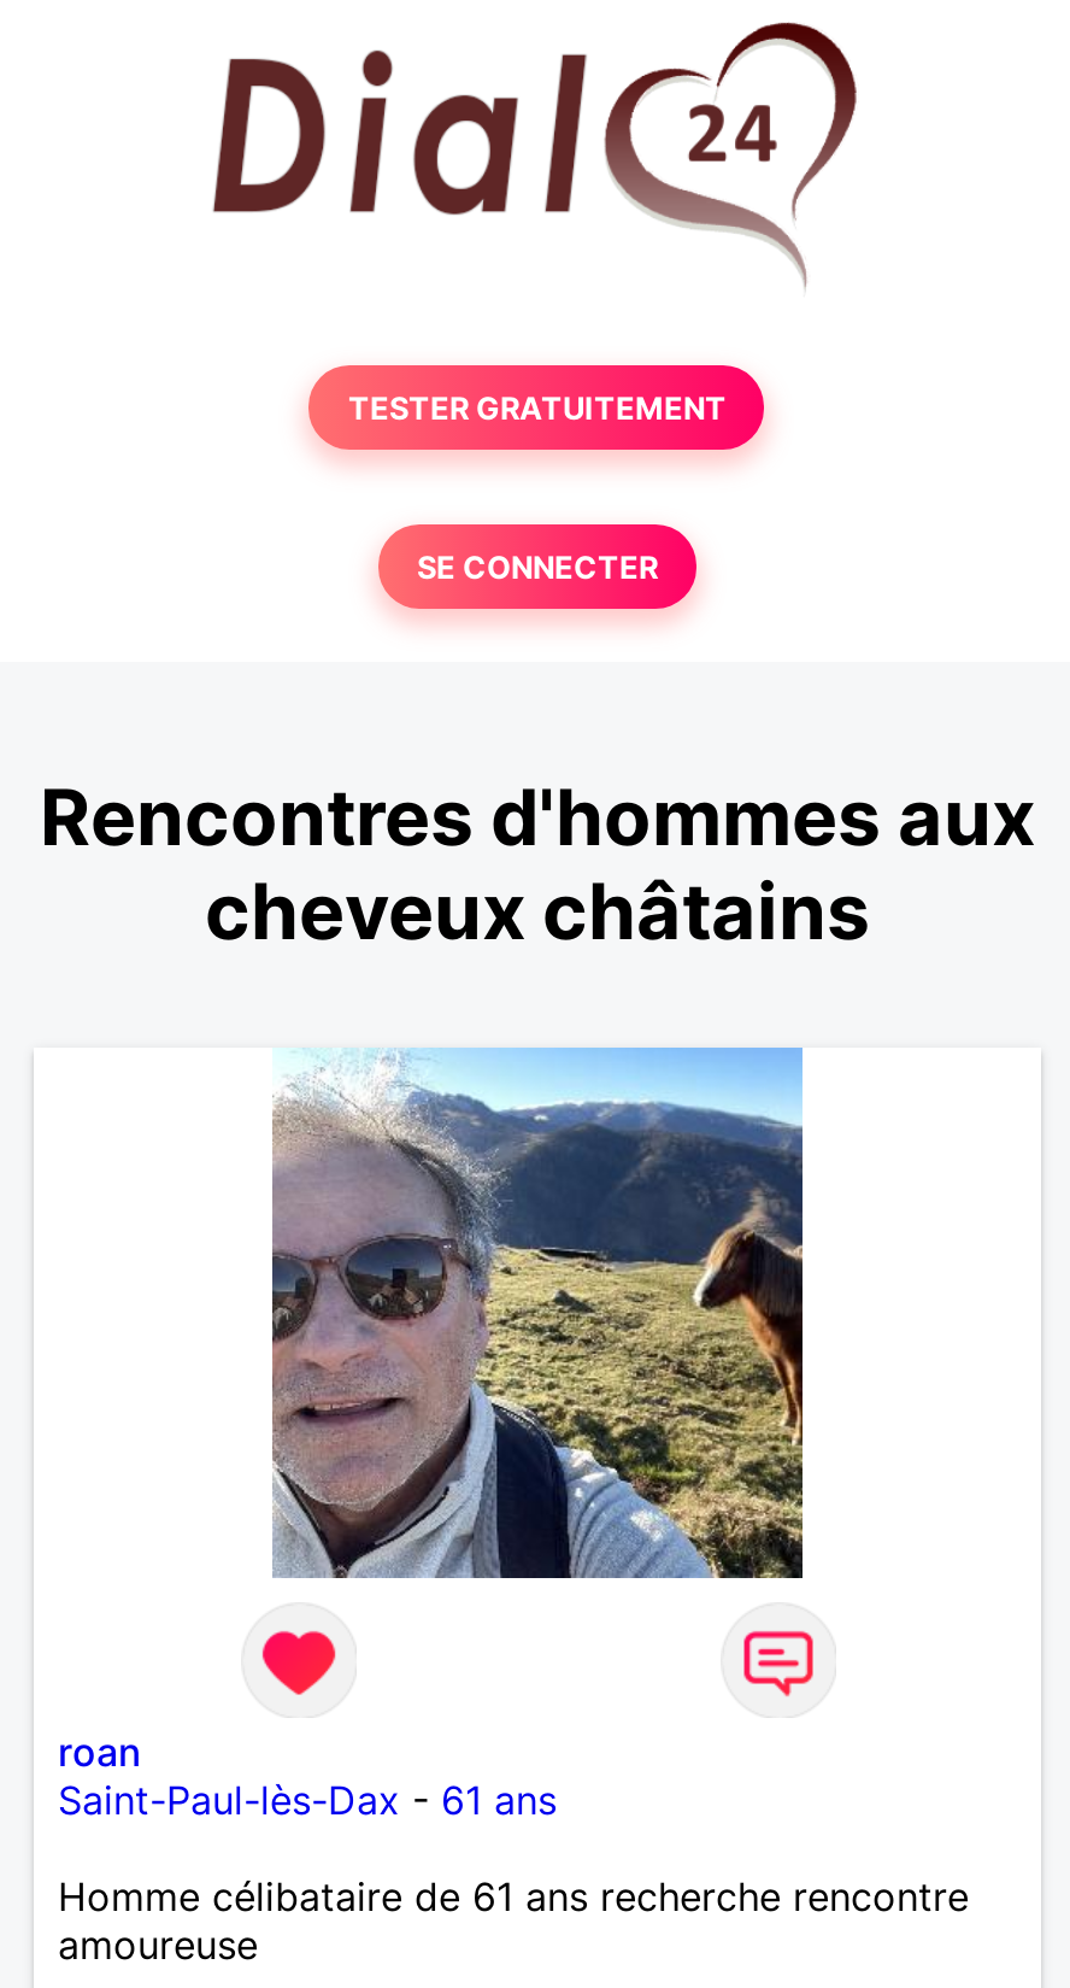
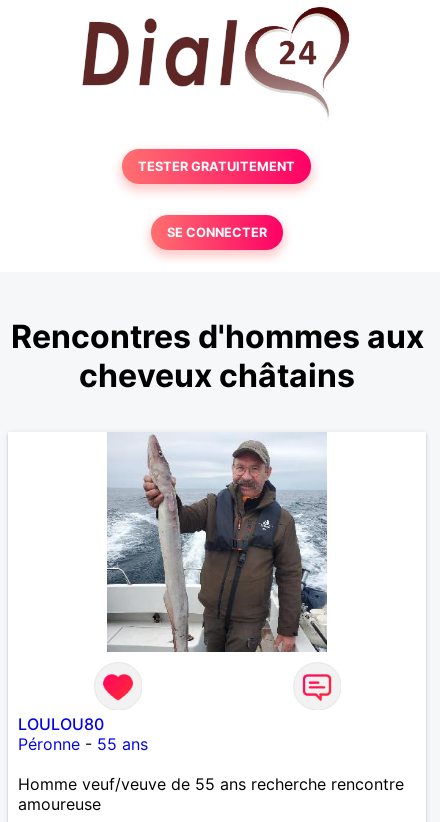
- [image]
+ [image]

- roan
- Saint-Paul-lès-Dax - 61 ans
+ LOULOU80
+ Péronne - 55 ans

- Homme célibataire de 61 ans recherche rencontre
+ Homme veuf/veuve de 55 ans recherche rencontre
